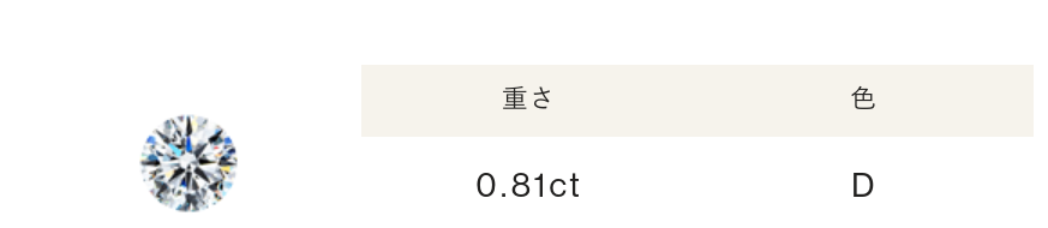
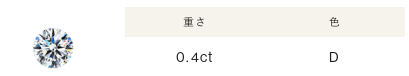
- 0.81ct
+ 0.4ct
